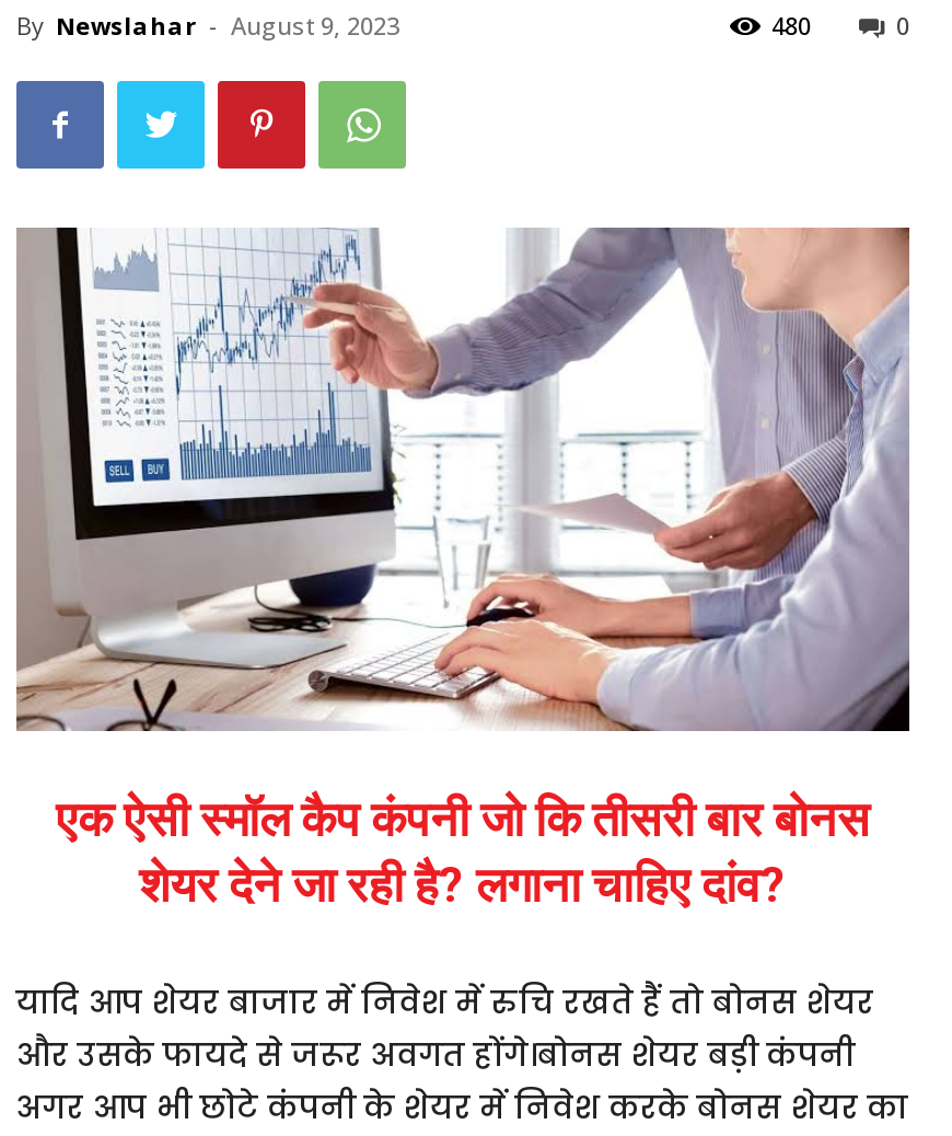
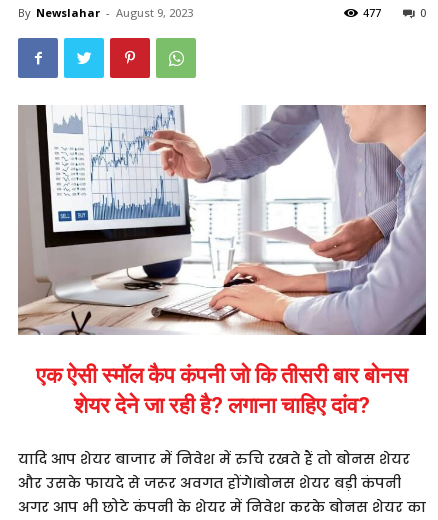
- 480
+ 477
